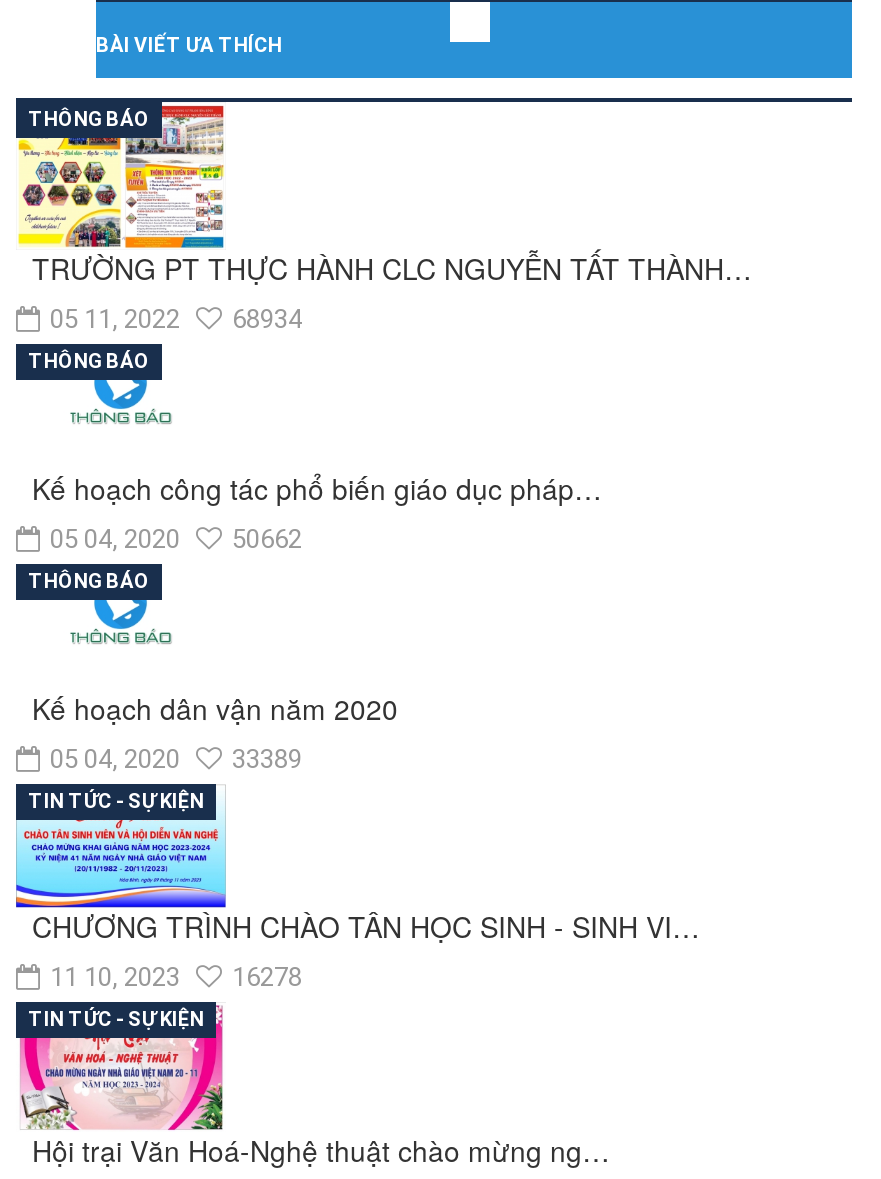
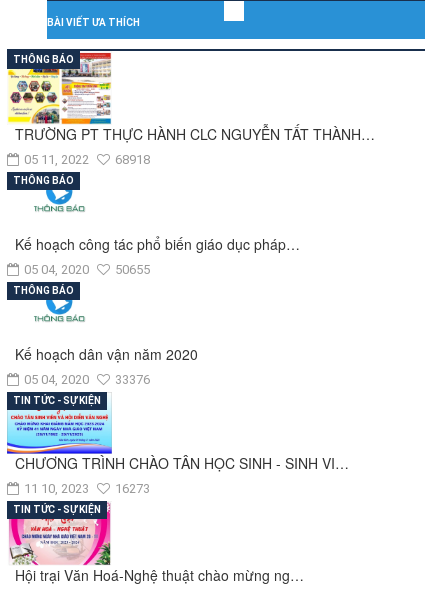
- 05 11, 2022 68934
+ 05 11, 2022 68918

- 05 04, 2020 50662
+ 05 04, 2020 50655

- 05 04, 2020 33389
+ 05 04, 2020 33376

- 11 10, 2023 16278
+ 11 10, 2023 16273
